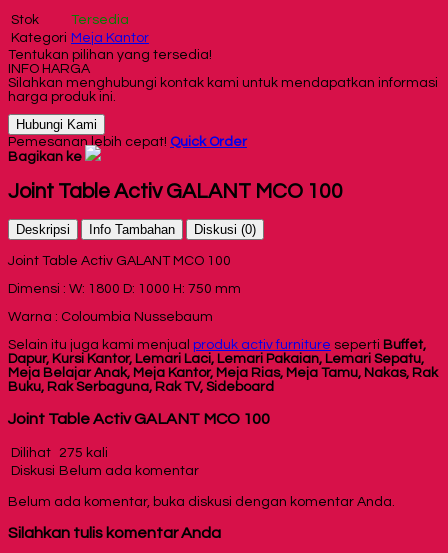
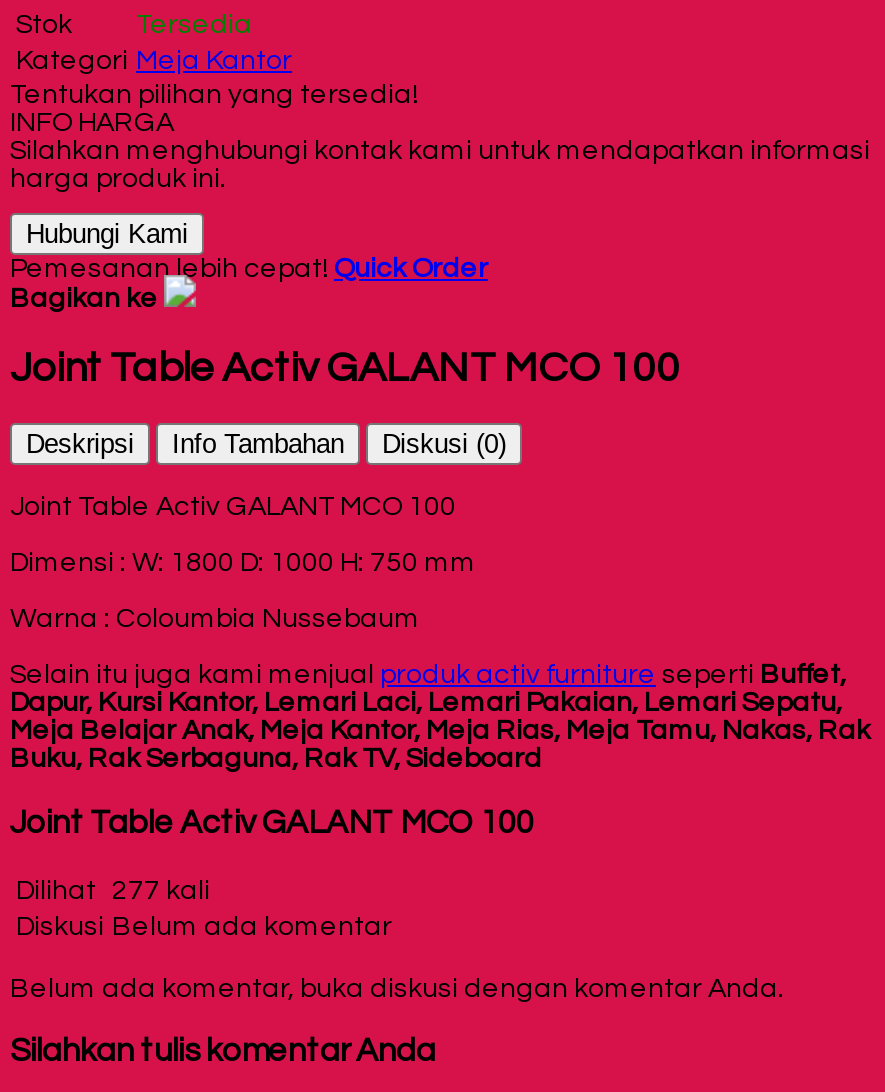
- Dilihat 275 kali
+ Dilihat 277 kali
